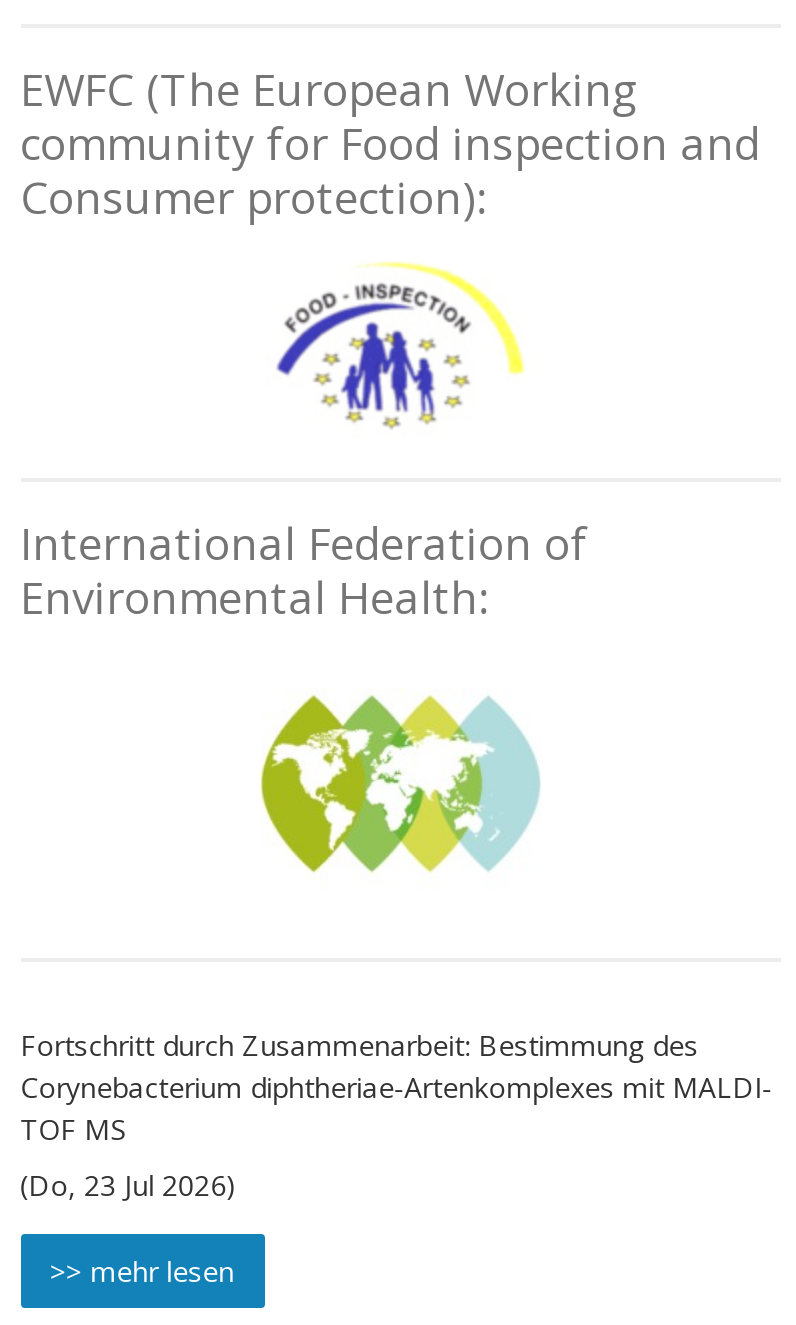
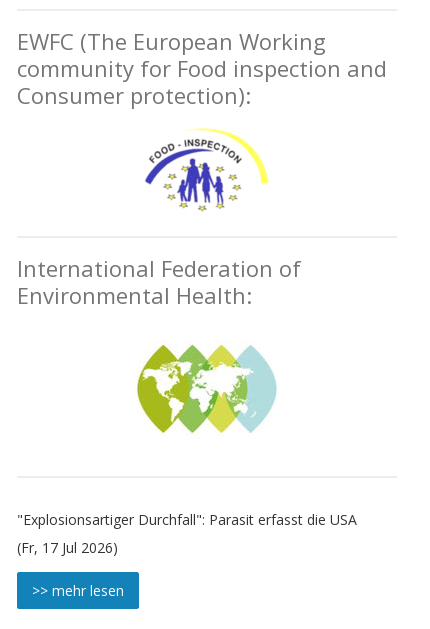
- Fortschritt durch Zusammenarbeit: Bestimmung des
- Corynebacterium diphtheriae-Artenkomplexes mit MALDI-
- TOF MS
+ "Explosionsartiger Durchfall": Parasit erfasst die USA

- (Do, 23 Jul 2026)
+ (Fr, 17 Jul 2026)
